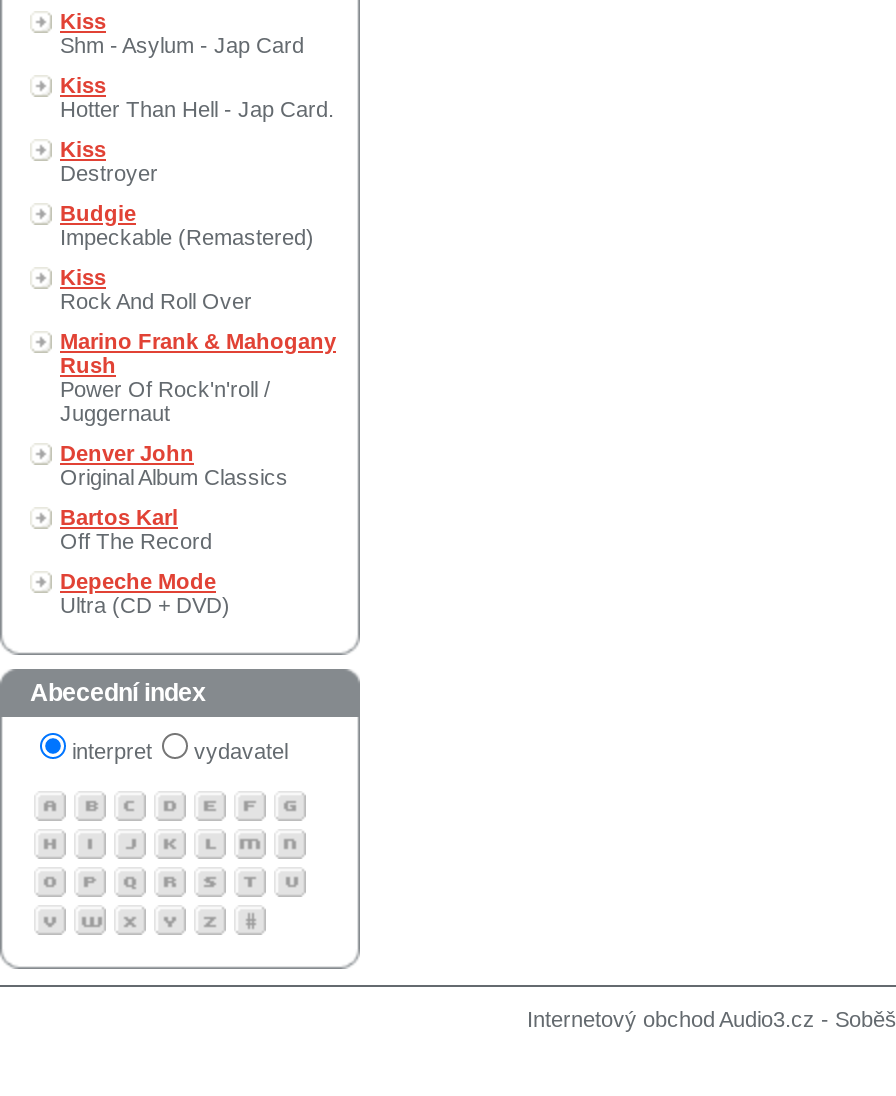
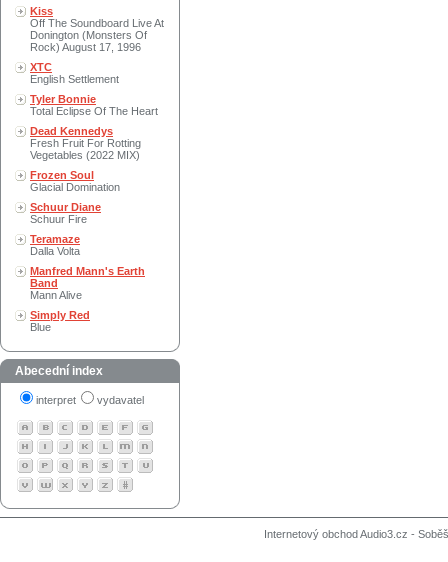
- Shm - Asylum - Jap Card
+ Off The Soundboard Live At
+ Donington (Monsters Of
+ Rock) August 17, 1996

- Kiss
- Hotter Than Hell - Jap Card.
+ XTC
+ English Settlement

- Kiss
- Destroyer
+ Tyler Bonnie
+ Total Eclipse Of The Heart

- Budgie
- Impeckable (Remastered)
+ Dead Kennedys
+ Fresh Fruit For Rotting
+ Vegetables (2022 MIX)

- Kiss
- Rock And Roll Over
+ Frozen Soul
+ Glacial Domination

- Marino Frank & Mahogany
- Rush
- Power Of Rock'n'roll /
- Juggernaut
+ Schuur Diane
+ Schuur Fire

- Denver John
- Original Album Classics
+ Teramaze
+ Dalla Volta

- Bartos Karl
- Off The Record
+ Manfred Mann's Earth
+ Band
+ Mann Alive

- Depeche Mode
- Ultra (CD + DVD)
+ Simply Red
+ Blue
